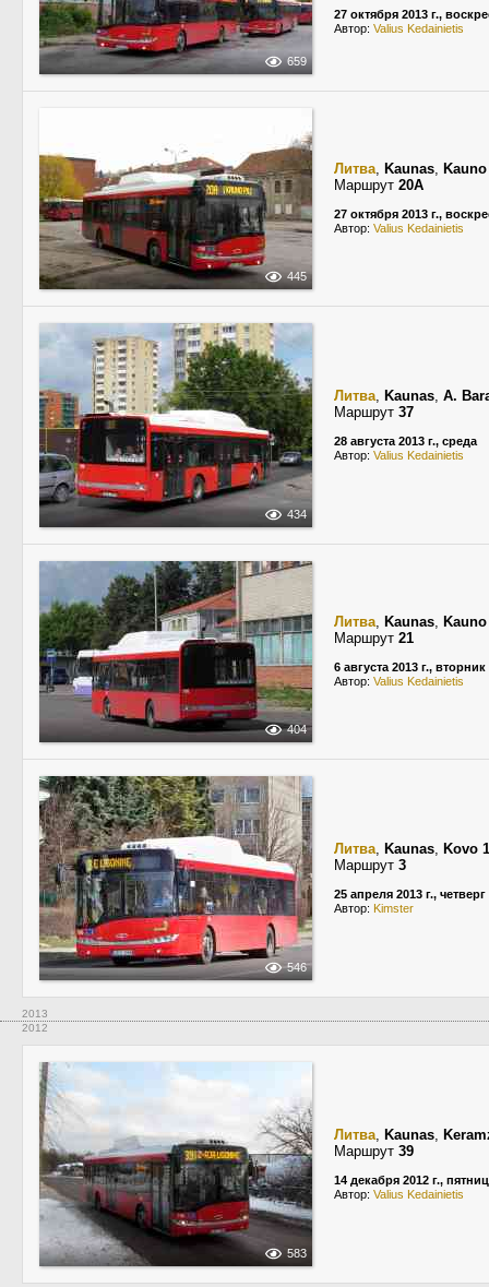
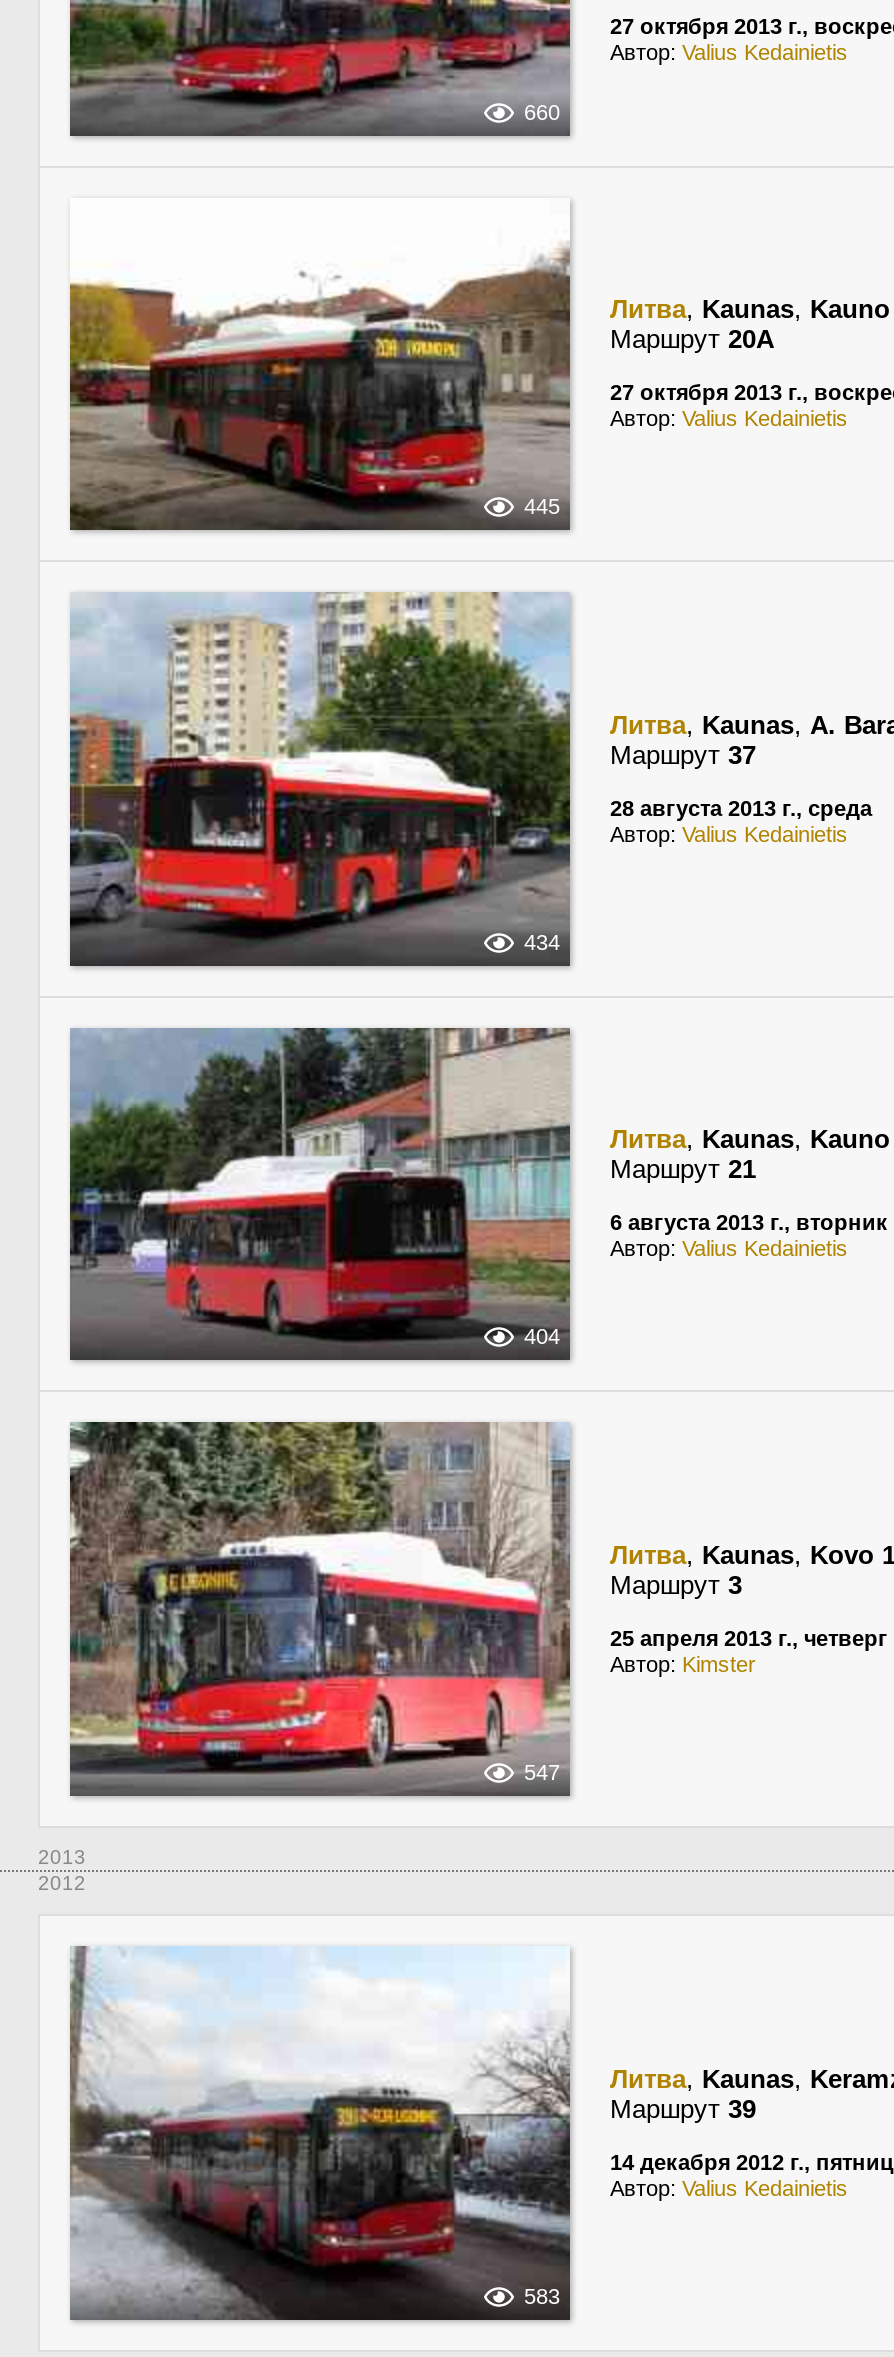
- 659
+ 660

- 546
+ 547
